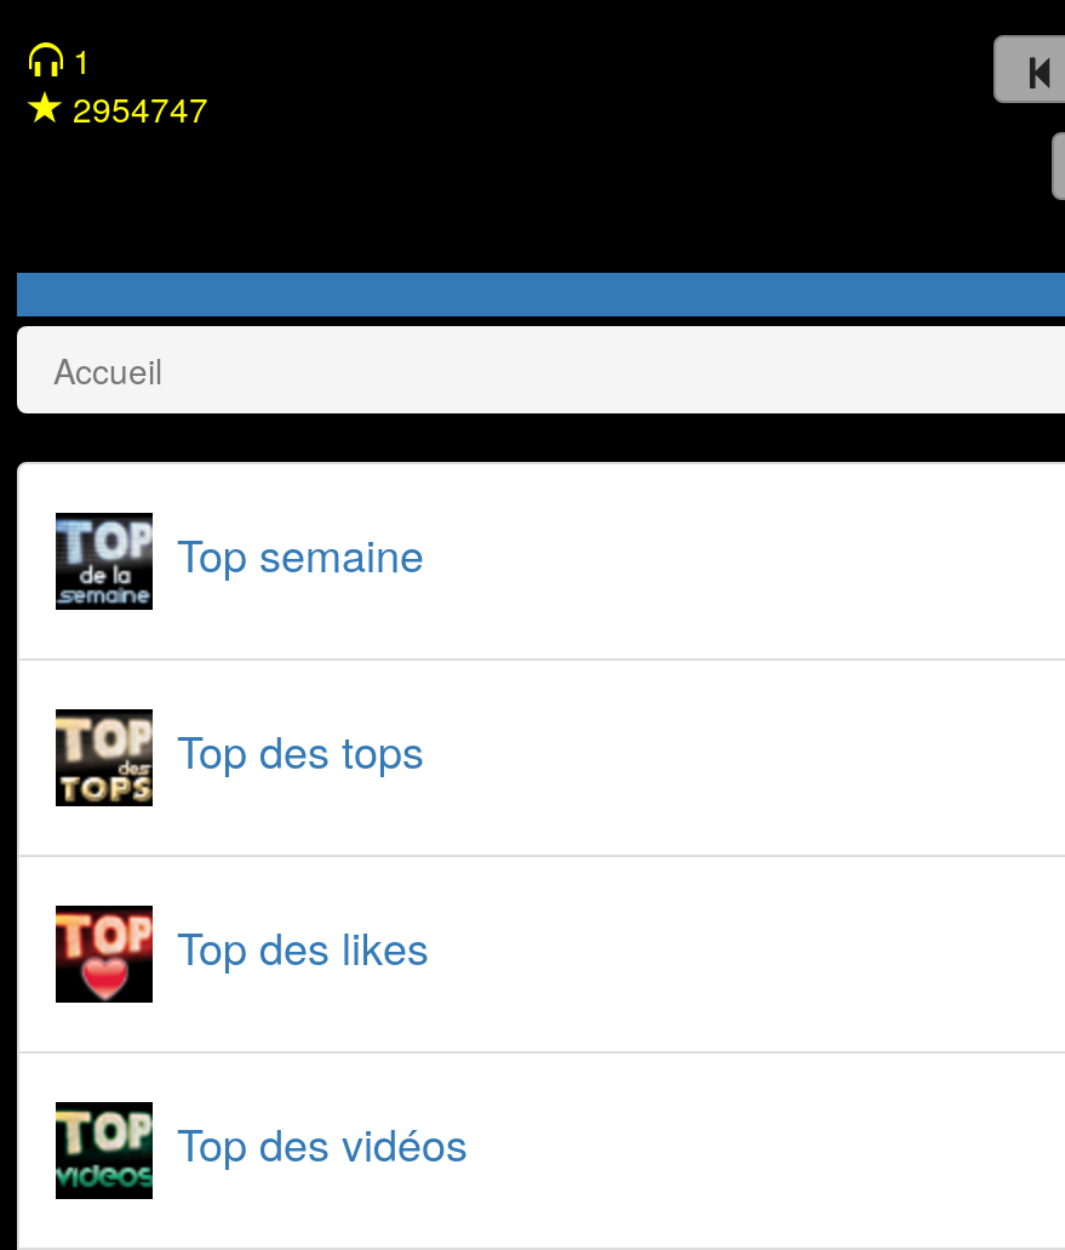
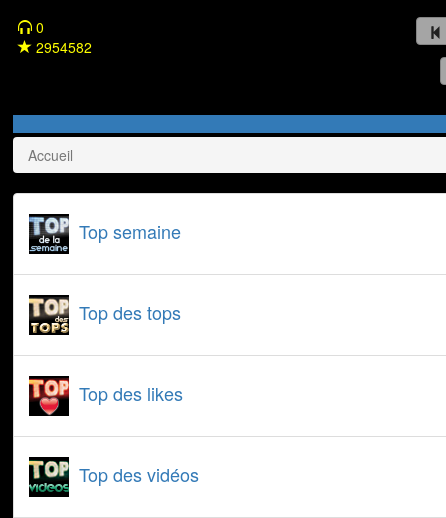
- 1
+ 0

- 2954747
+ 2954582
